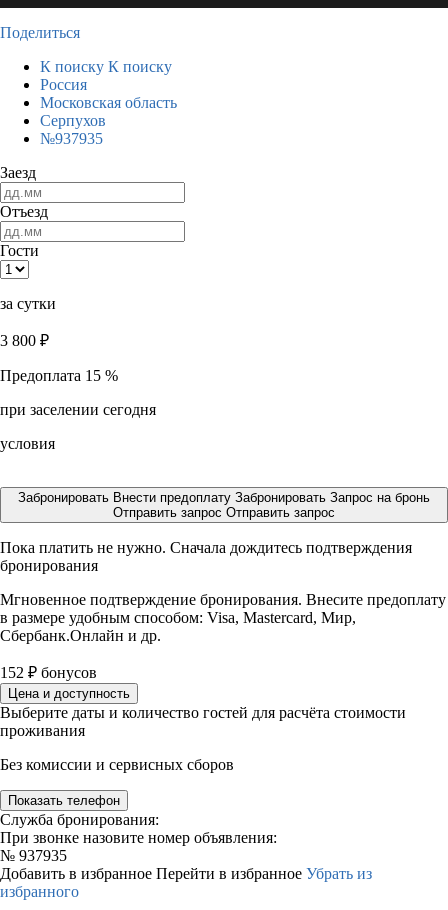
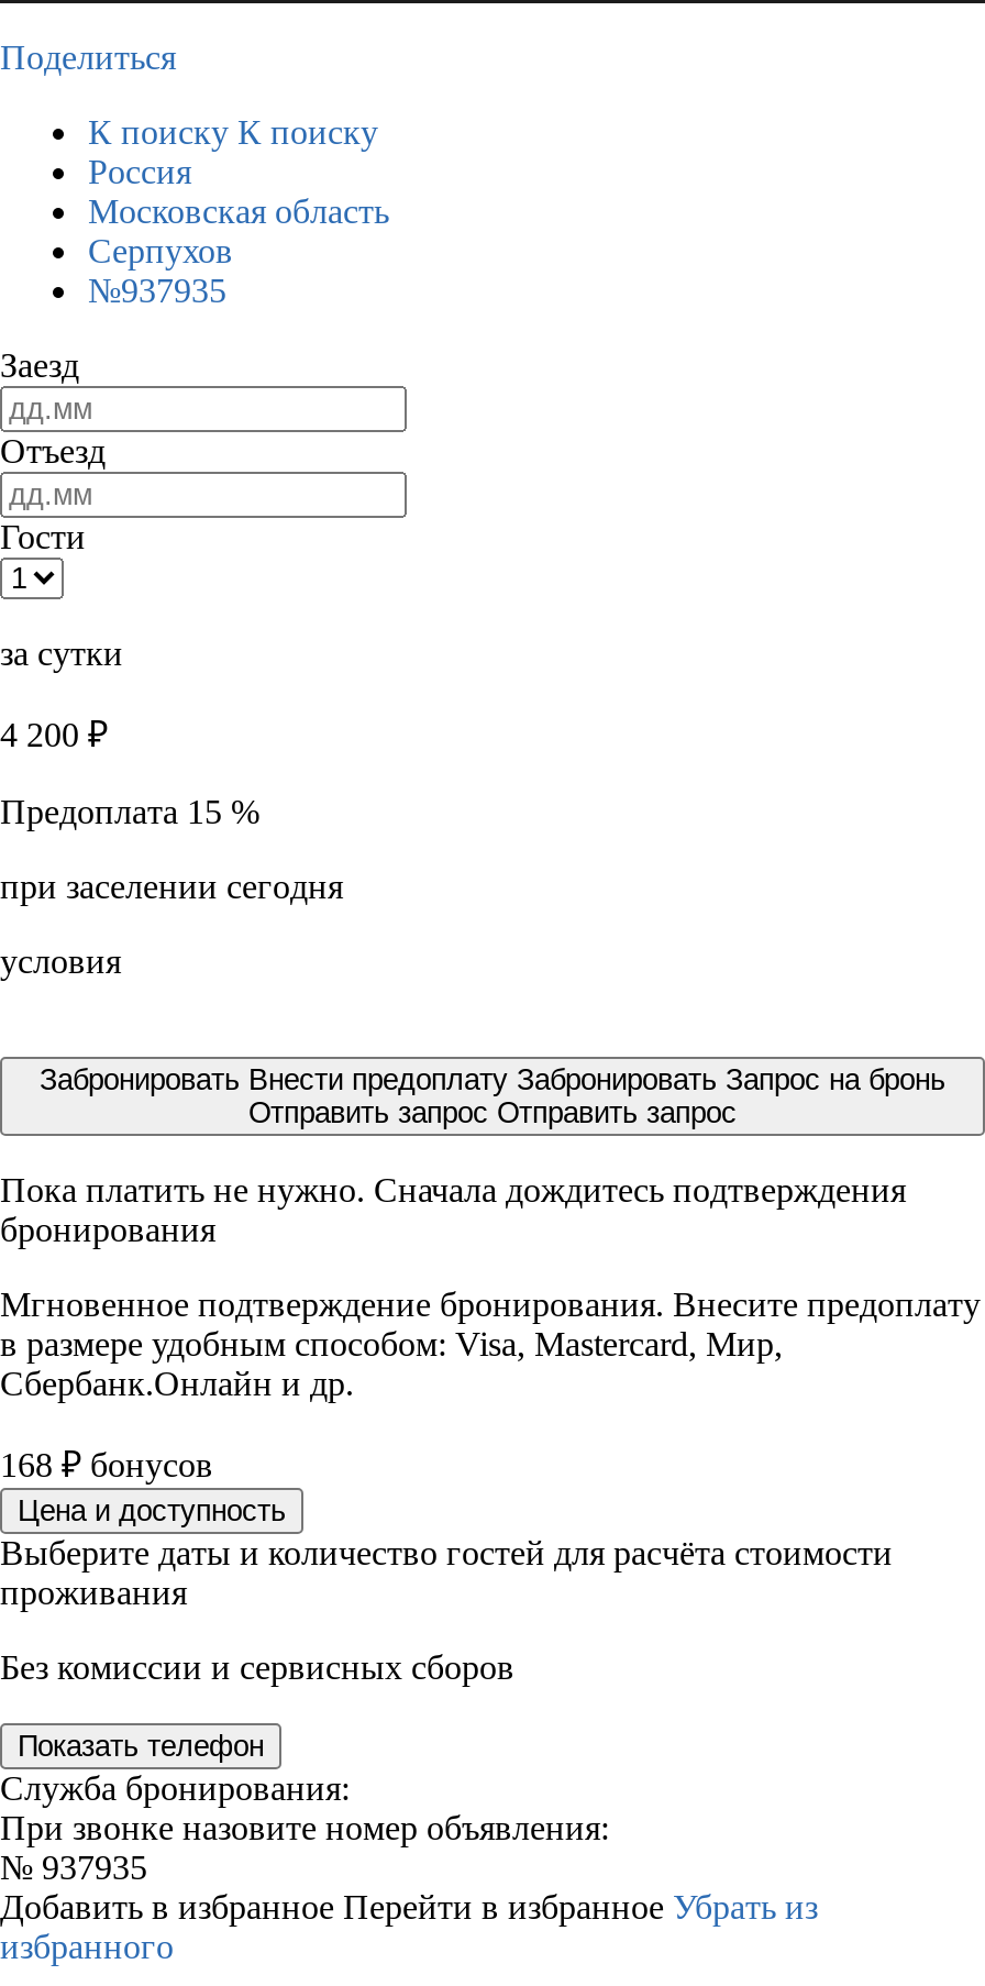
- 3 800 ₽
+ 4 200 ₽

- 152 ₽ бонусов
+ 168 ₽ бонусов
